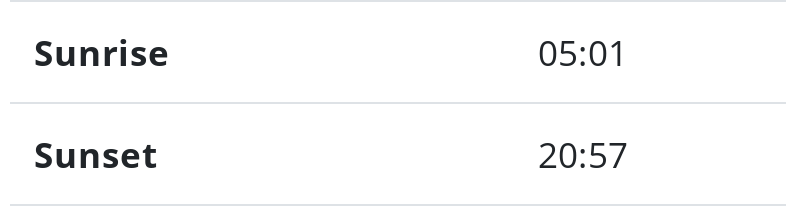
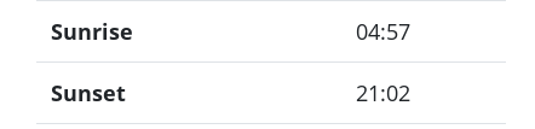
- 05:01
+ 04:57

- 20:57
+ 21:02
